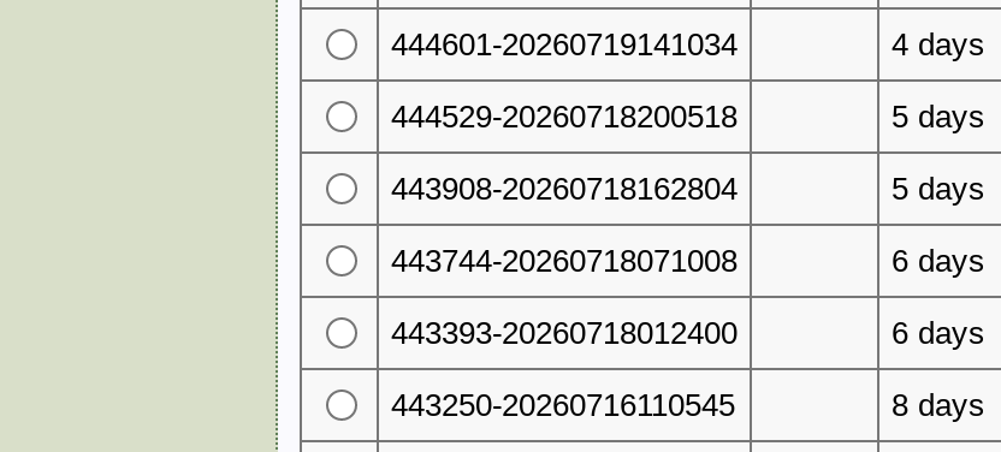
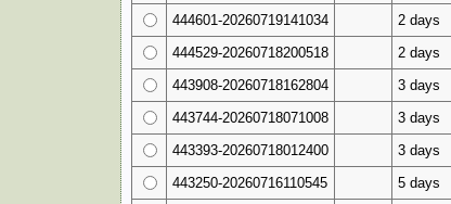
- 4 days
+ 2 days

- 5 days
+ 2 days

- 5 days
+ 3 days

- 6 days
+ 3 days

- 6 days
+ 3 days

- 8 days
+ 5 days
